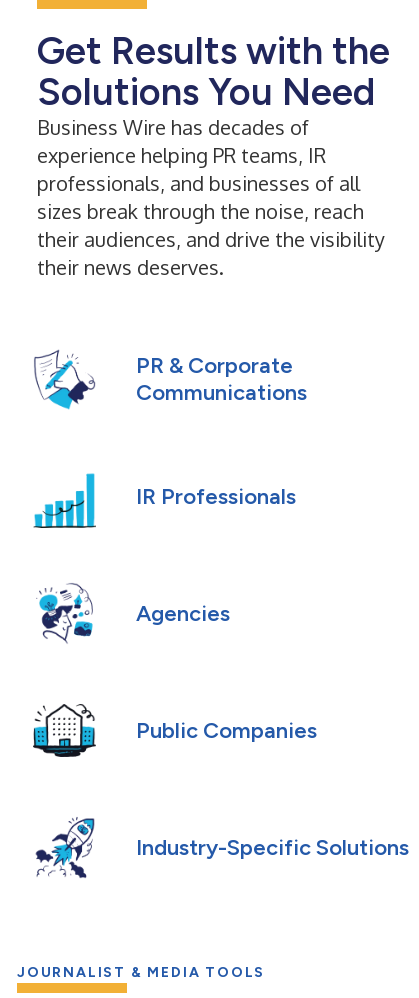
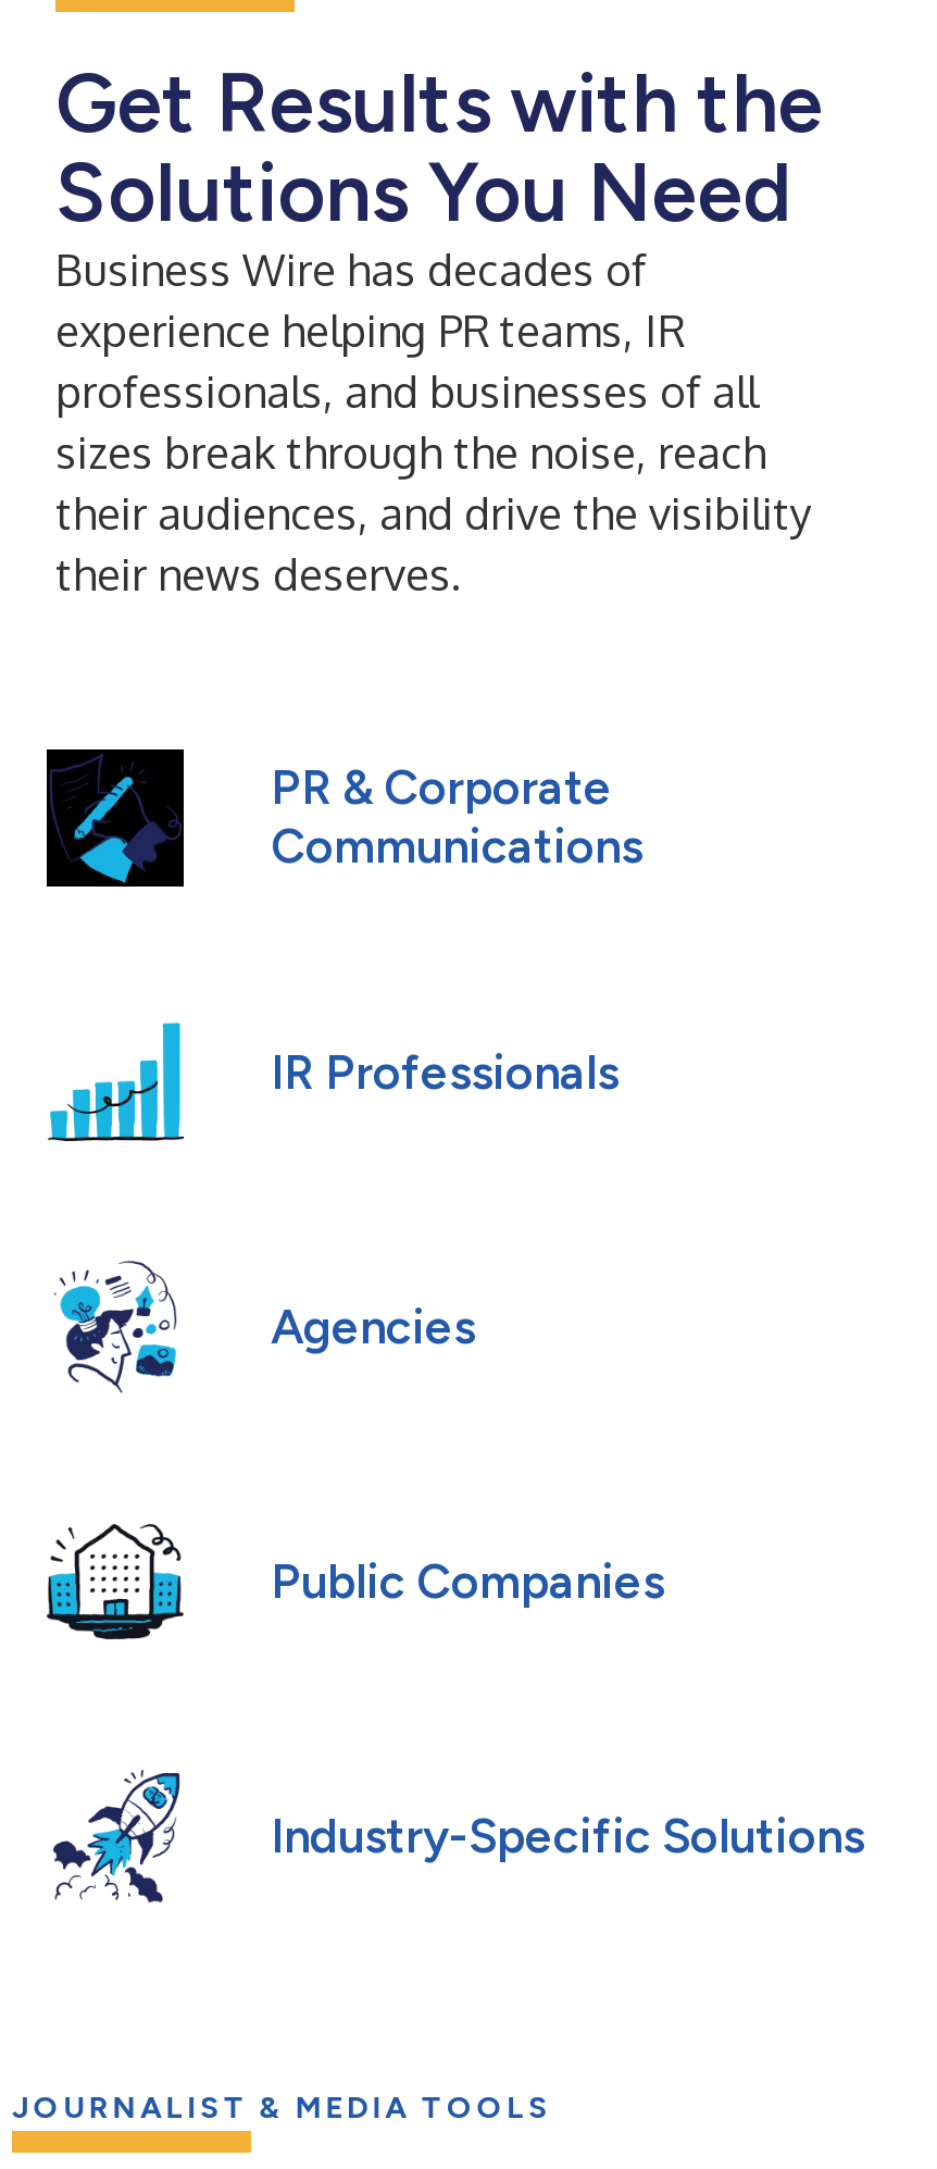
- [image]
+ [image]
